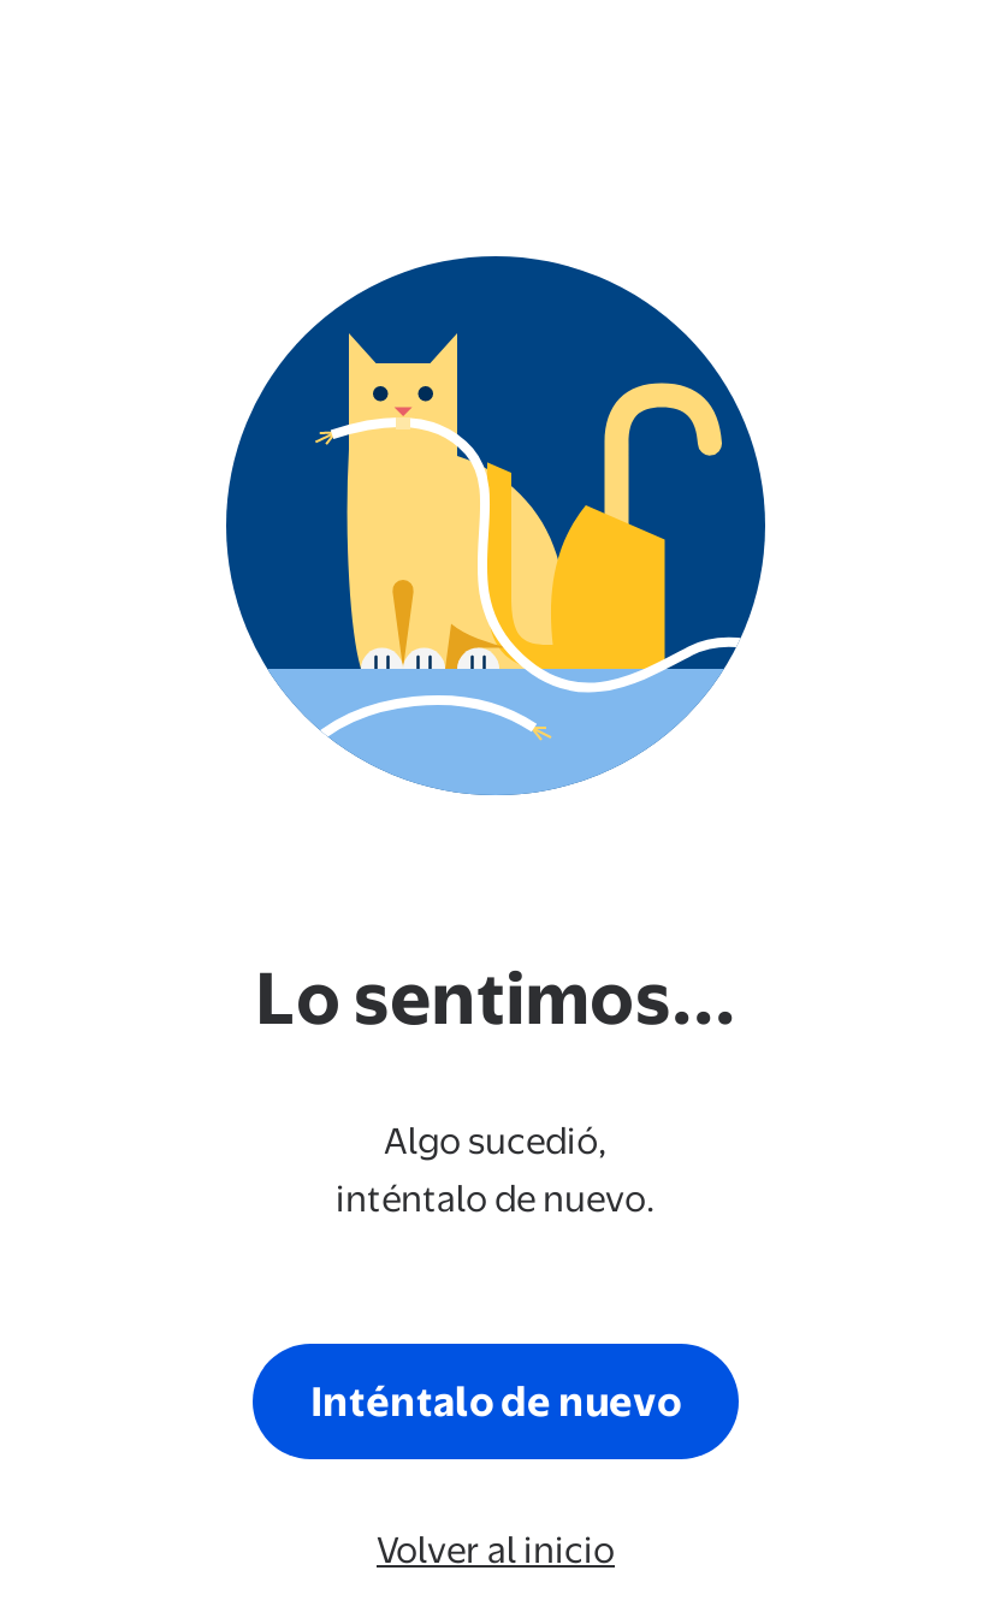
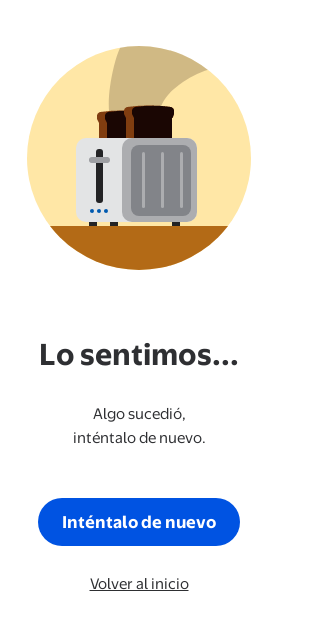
- [image]
+ [image]
